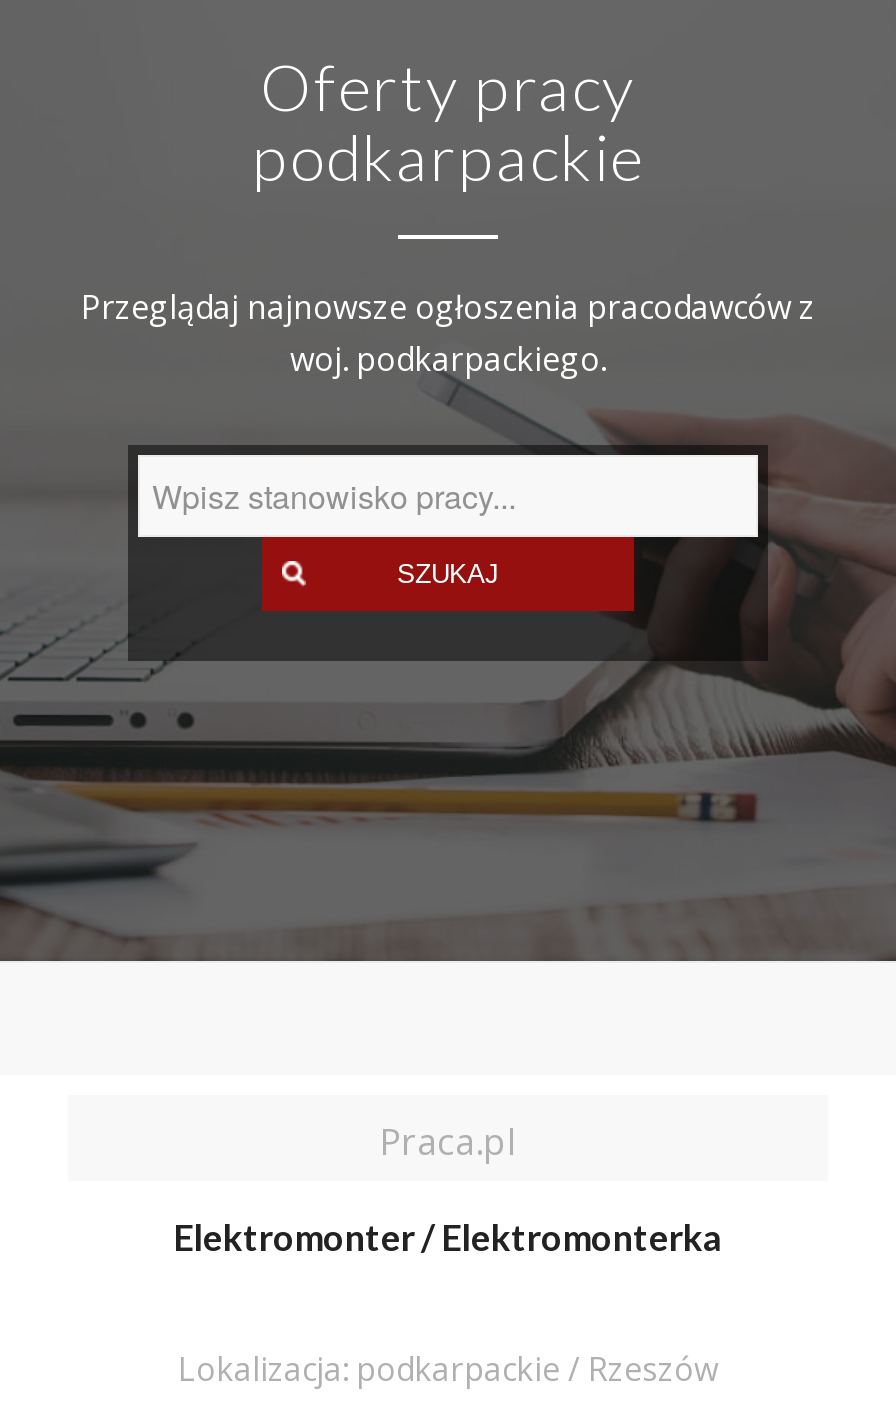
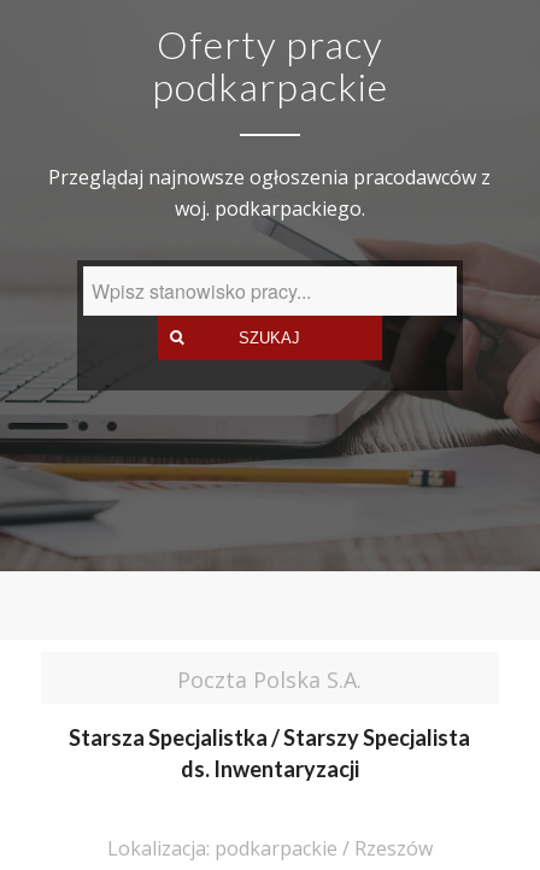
- Praca.pl
+ Poczta Polska S.A.

- Elektromonter / Elektromonterka
+ Starsza Specjalistka / Starszy Specjalista
+ ds. Inwentaryzacji
